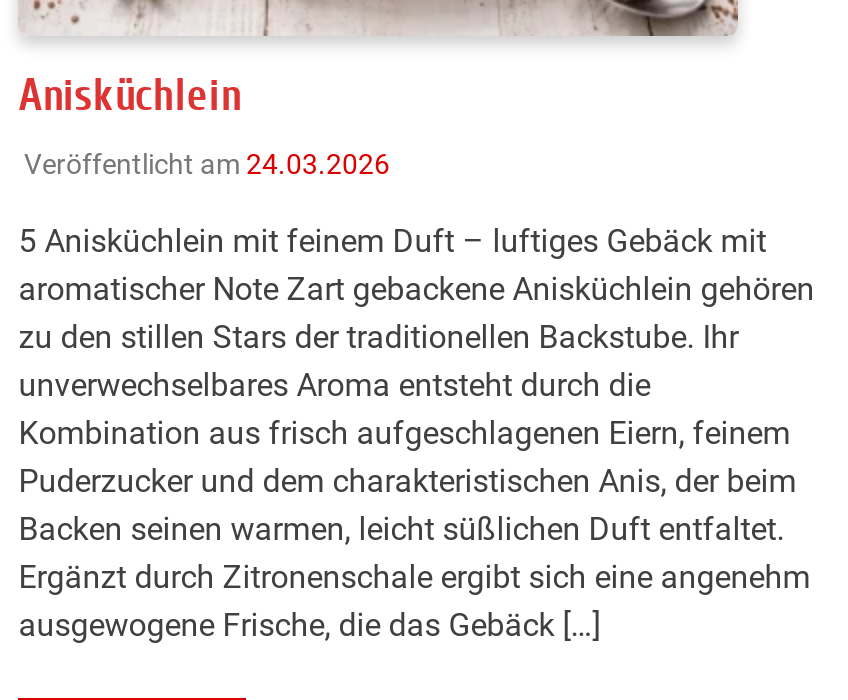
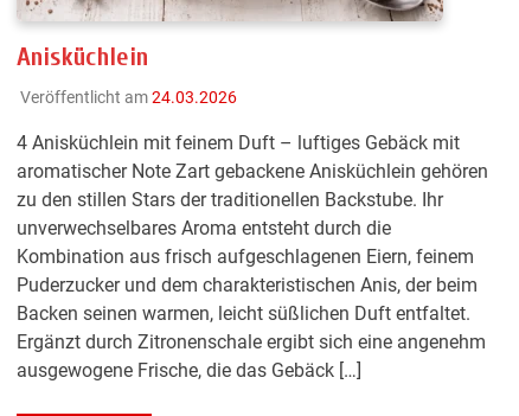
- 5 Anisküchlein mit feinem Duft – luftiges Gebäck mit
+ 4 Anisküchlein mit feinem Duft – luftiges Gebäck mit
